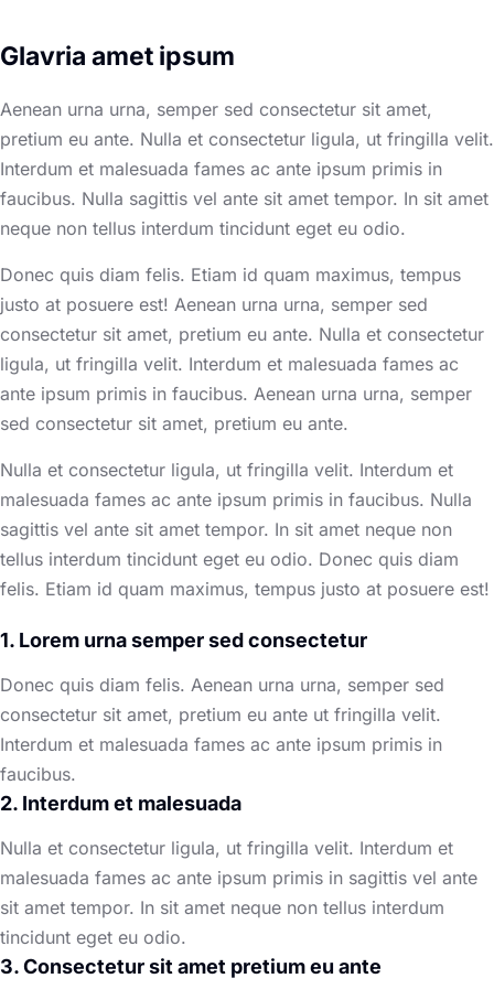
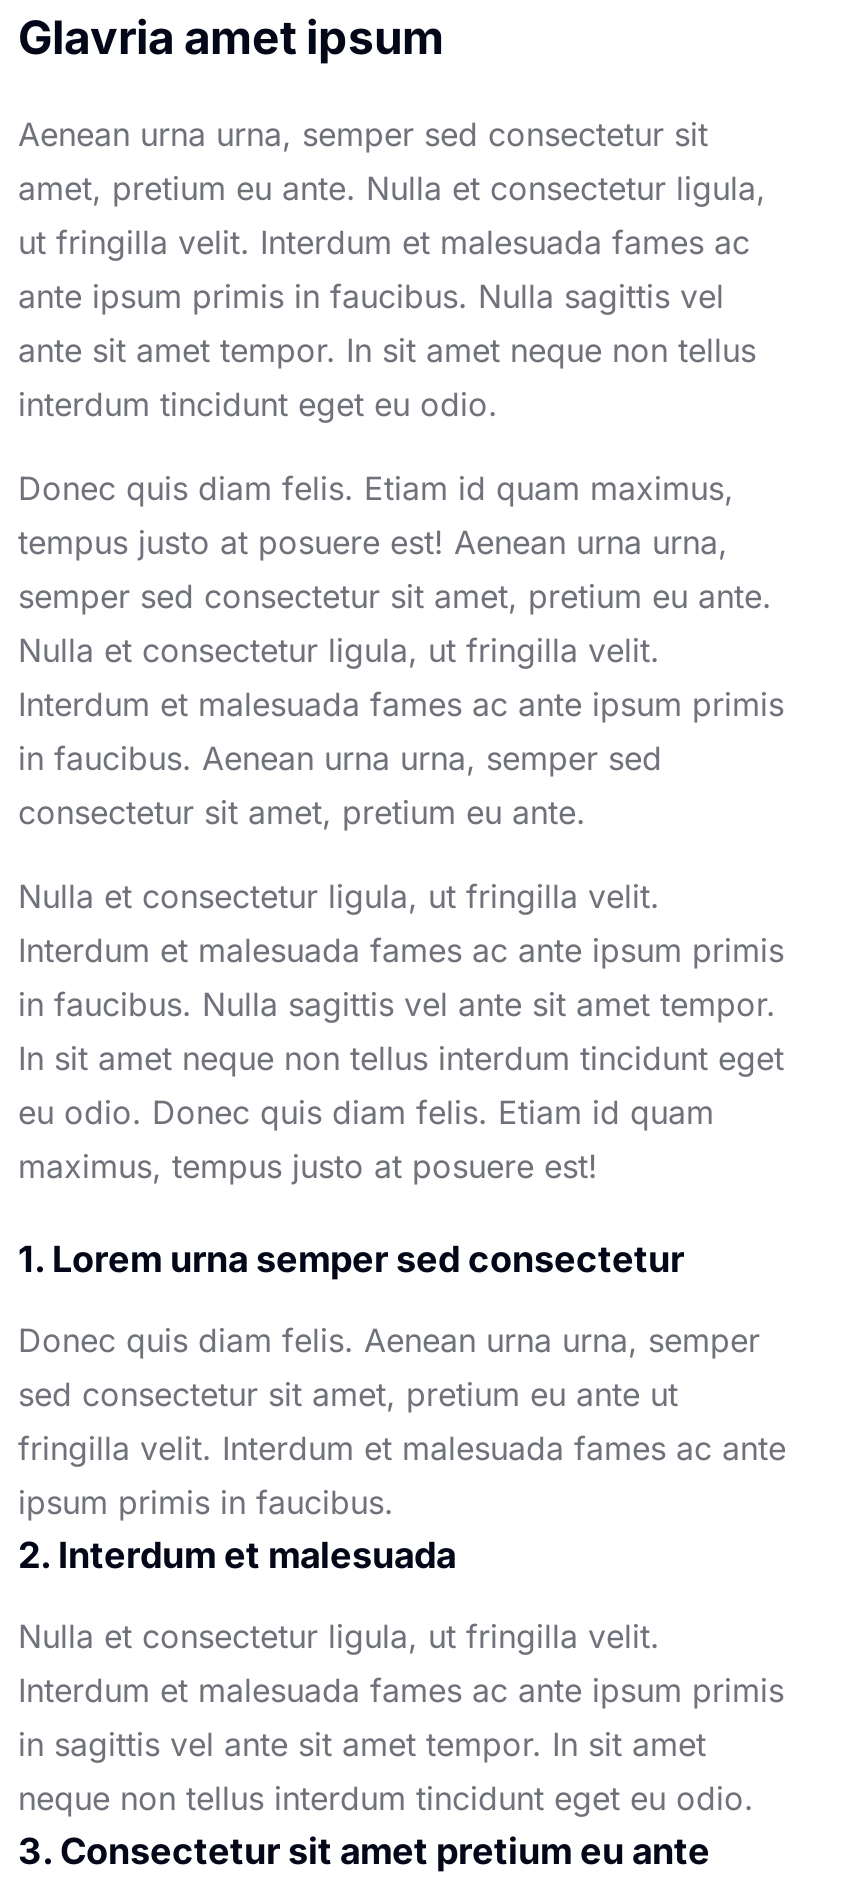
- Aenean urna urna, semper sed consectetur sit amet,
- pretium eu ante. Nulla et consectetur ligula, ut fringilla velit.
- Interdum et malesuada fames ac ante ipsum primis in
- faucibus. Nulla sagittis vel ante sit amet tempor. In sit amet
+ Aenean urna urna, semper sed consectetur sit
+ amet, pretium eu ante. Nulla et consectetur ligula,
+ ut fringilla velit. Interdum et malesuada fames ac
+ ante ipsum primis in faucibus. Nulla sagittis vel
+ ante sit amet tempor. In sit amet neque non tellus
+ interdum tincidunt eget eu odio.
+ Donec quis diam felis. Etiam id quam maximus,
+ tempus justo at posuere est! Aenean urna urna,
+ semper sed consectetur sit amet, pretium eu ante.
+ Nulla et consectetur ligula, ut fringilla velit.
+ Interdum et malesuada fames ac ante ipsum primis
+ in faucibus. Aenean urna urna, semper sed
+ consectetur sit amet, pretium eu ante.
+ Nulla et consectetur ligula, ut fringilla velit.
+ Interdum et malesuada fames ac ante ipsum primis
+ in faucibus. Nulla sagittis vel ante sit amet tempor.
+ In sit amet neque non tellus interdum tincidunt eget
+ eu odio. Donec quis diam felis. Etiam id quam
+ maximus, tempus justo at posuere est!
+ Donec quis diam felis. Aenean urna urna, semper
+ sed consectetur sit amet, pretium eu ante ut
+ fringilla velit. Interdum et malesuada fames ac ante
+ ipsum primis in faucibus.
+ Nulla et consectetur ligula, ut fringilla velit.
+ Interdum et malesuada fames ac ante ipsum primis
+ in sagittis vel ante sit amet tempor. In sit amet

moved down: neque non tellus interdum tincidunt eget eu odio.

- Donec quis diam felis. Etiam id quam maximus, tempus
- justo at posuere est! Aenean urna urna, semper sed
- consectetur sit amet, pretium eu ante. Nulla et consectetur
- ligula, ut fringilla velit. Interdum et malesuada fames ac
- ante ipsum primis in faucibus. Aenean urna urna, semper
- sed consectetur sit amet, pretium eu ante.
- Nulla et consectetur ligula, ut fringilla velit. Interdum et
- malesuada fames ac ante ipsum primis in faucibus. Nulla
- sagittis vel ante sit amet tempor. In sit amet neque non
- tellus interdum tincidunt eget eu odio. Donec quis diam
- felis. Etiam id quam maximus, tempus justo at posuere est!
- Donec quis diam felis. Aenean urna urna, semper sed
- consectetur sit amet, pretium eu ante ut fringilla velit.
- Interdum et malesuada fames ac ante ipsum primis in
- faucibus.
- Nulla et consectetur ligula, ut fringilla velit. Interdum et
- malesuada fames ac ante ipsum primis in sagittis vel ante
- sit amet tempor. In sit amet neque non tellus interdum
- tincidunt eget eu odio.

moved up: 1. Lorem urna semper sed consectetur

moved up: 2. Interdum et malesuada
